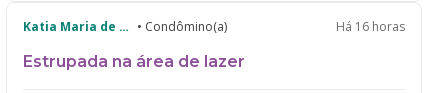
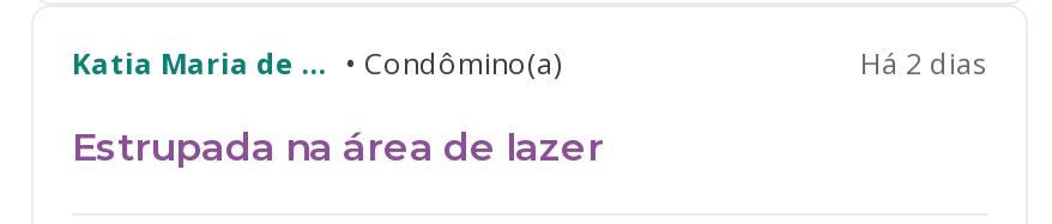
- Há 16 horas
+ Há 2 dias
